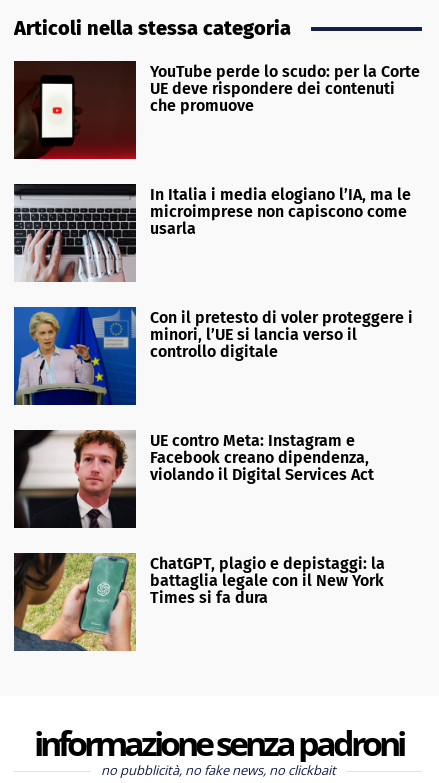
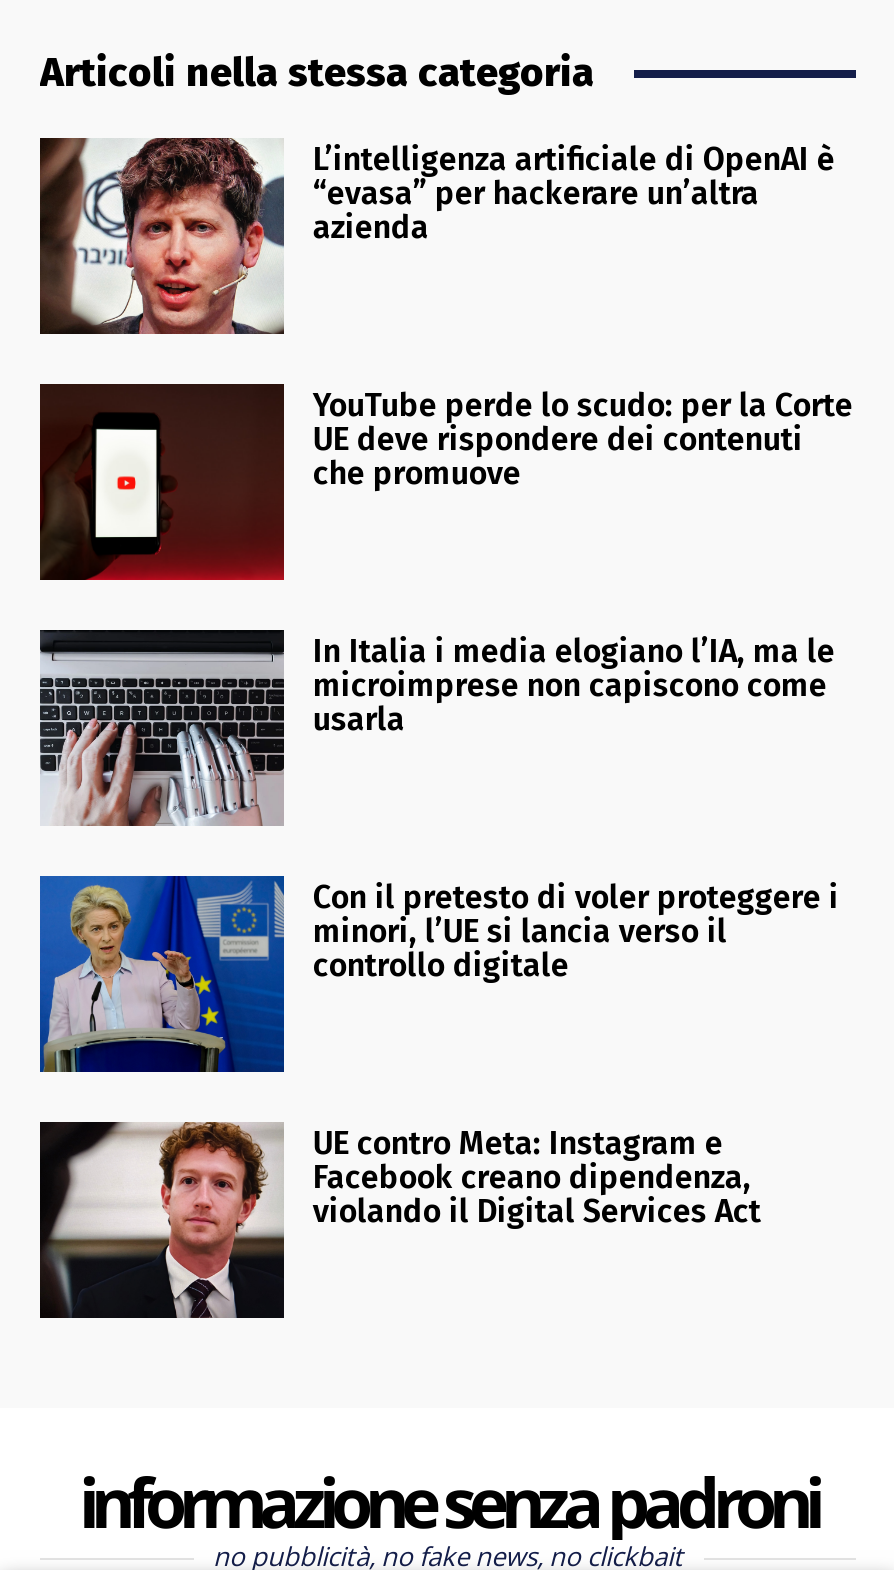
+ [image]
+ L’intelligenza artificiale di OpenAI è
+ “evasa” per hackerare un’altra
+ azienda

moved down: [image] | YouTube perde lo scudo: per la Corte | UE deve rispondere dei contenuti | ... | Facebook creano dipendenza, | violando il Digital Services Act

- [image]
- ChatGPT, plagio e depistaggi: la
- battaglia legale con il New York
- Times si fa dura
